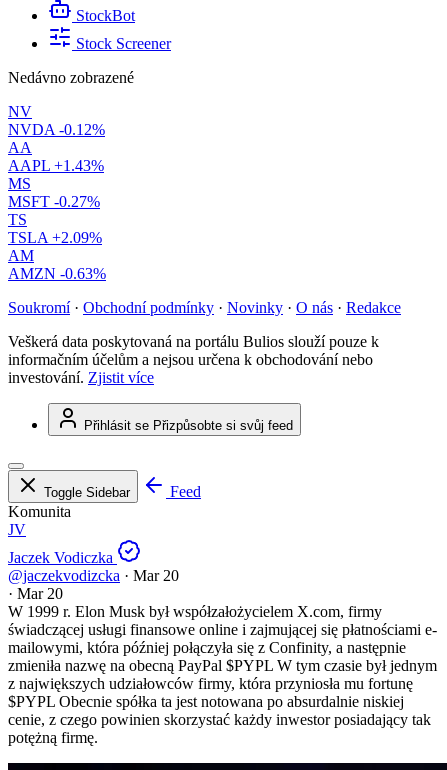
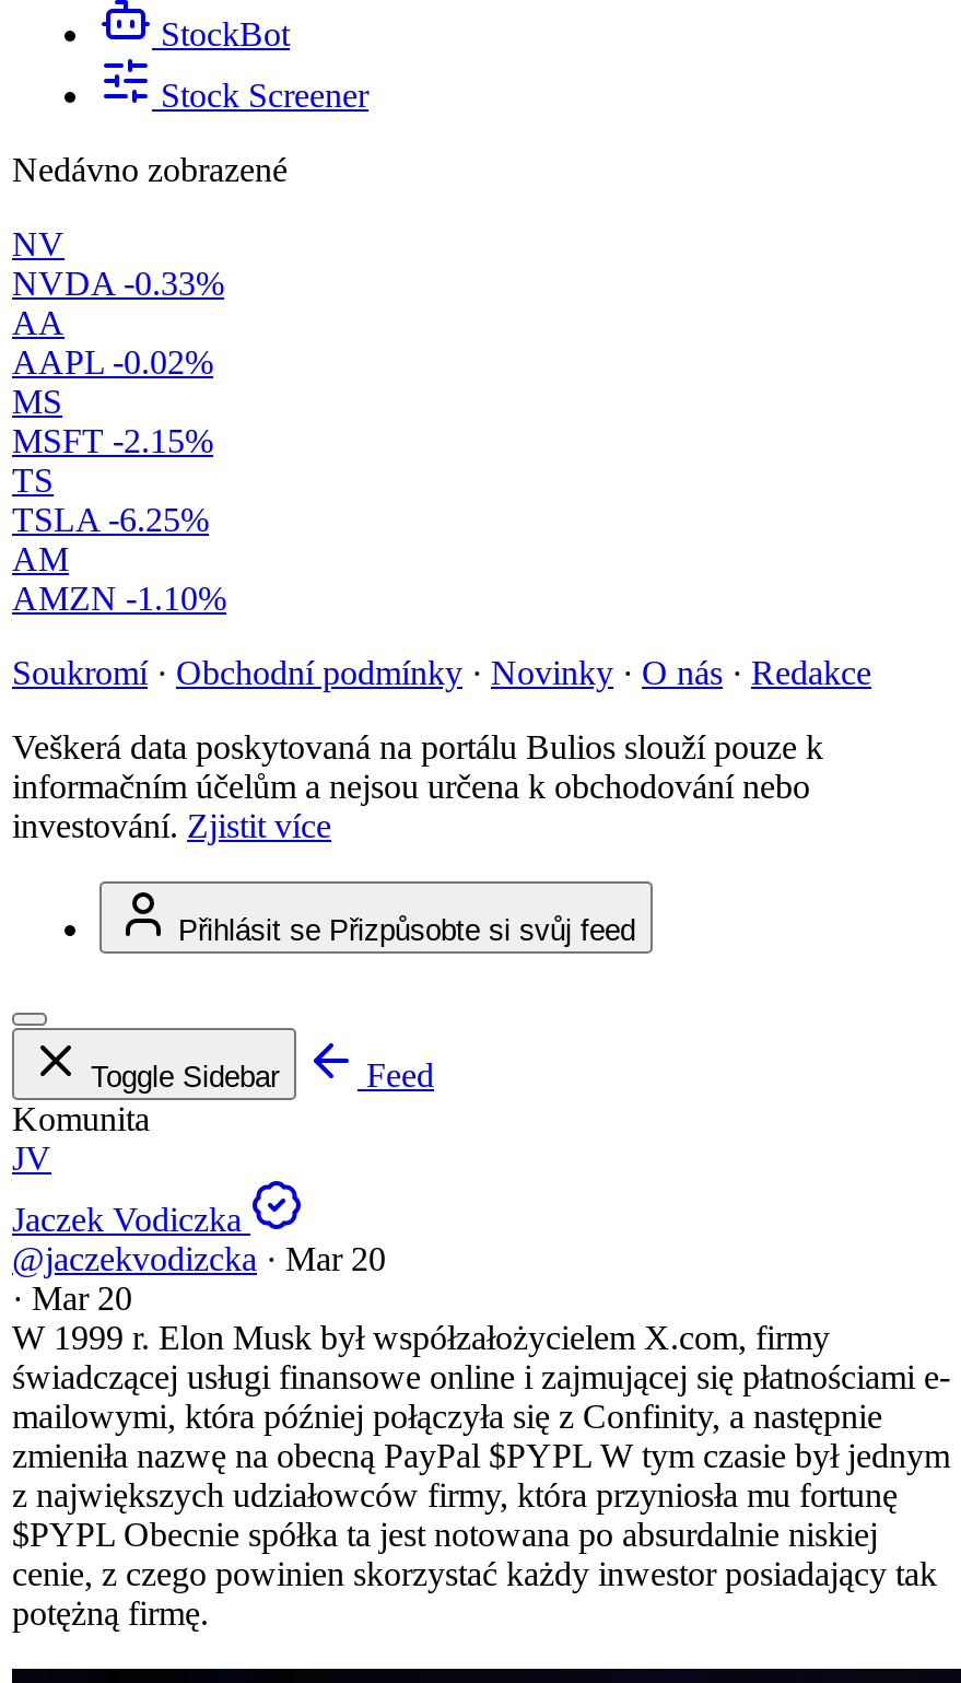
- NVDA -0.12%
+ NVDA -0.33%

- AAPL +1.43%
+ AAPL -0.02%

- MSFT -0.27%
+ MSFT -2.15%

- TSLA +2.09%
+ TSLA -6.25%

- AMZN -0.63%
+ AMZN -1.10%
